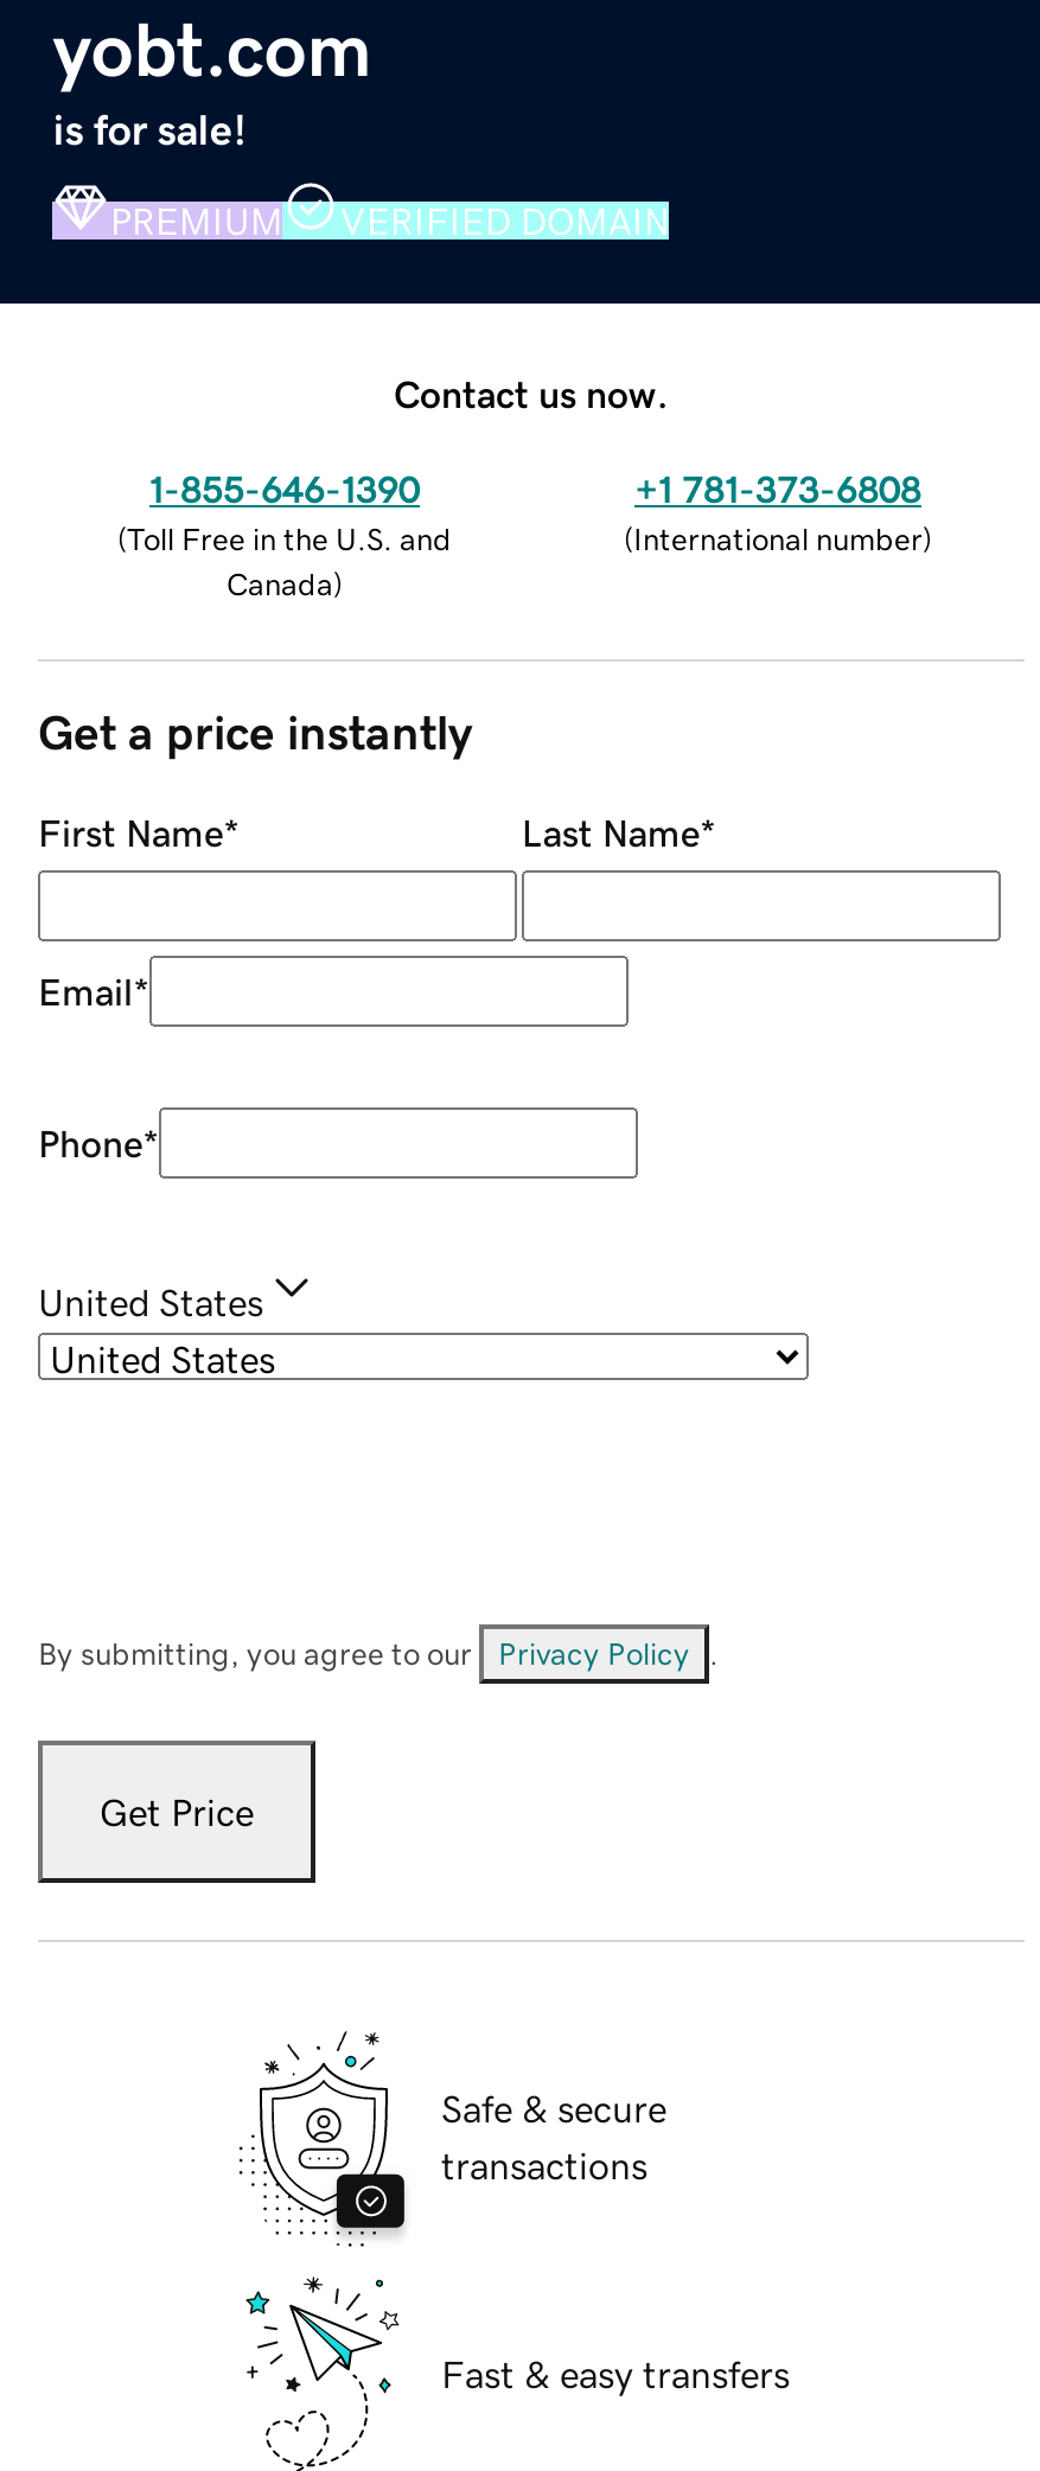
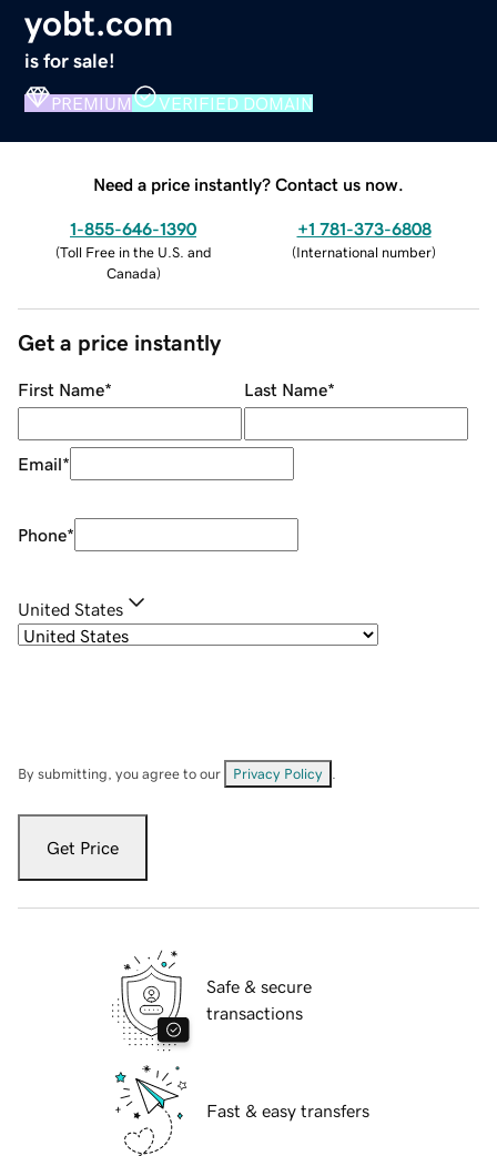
- Contact us now.
+ Need a price instantly? Contact us now.
